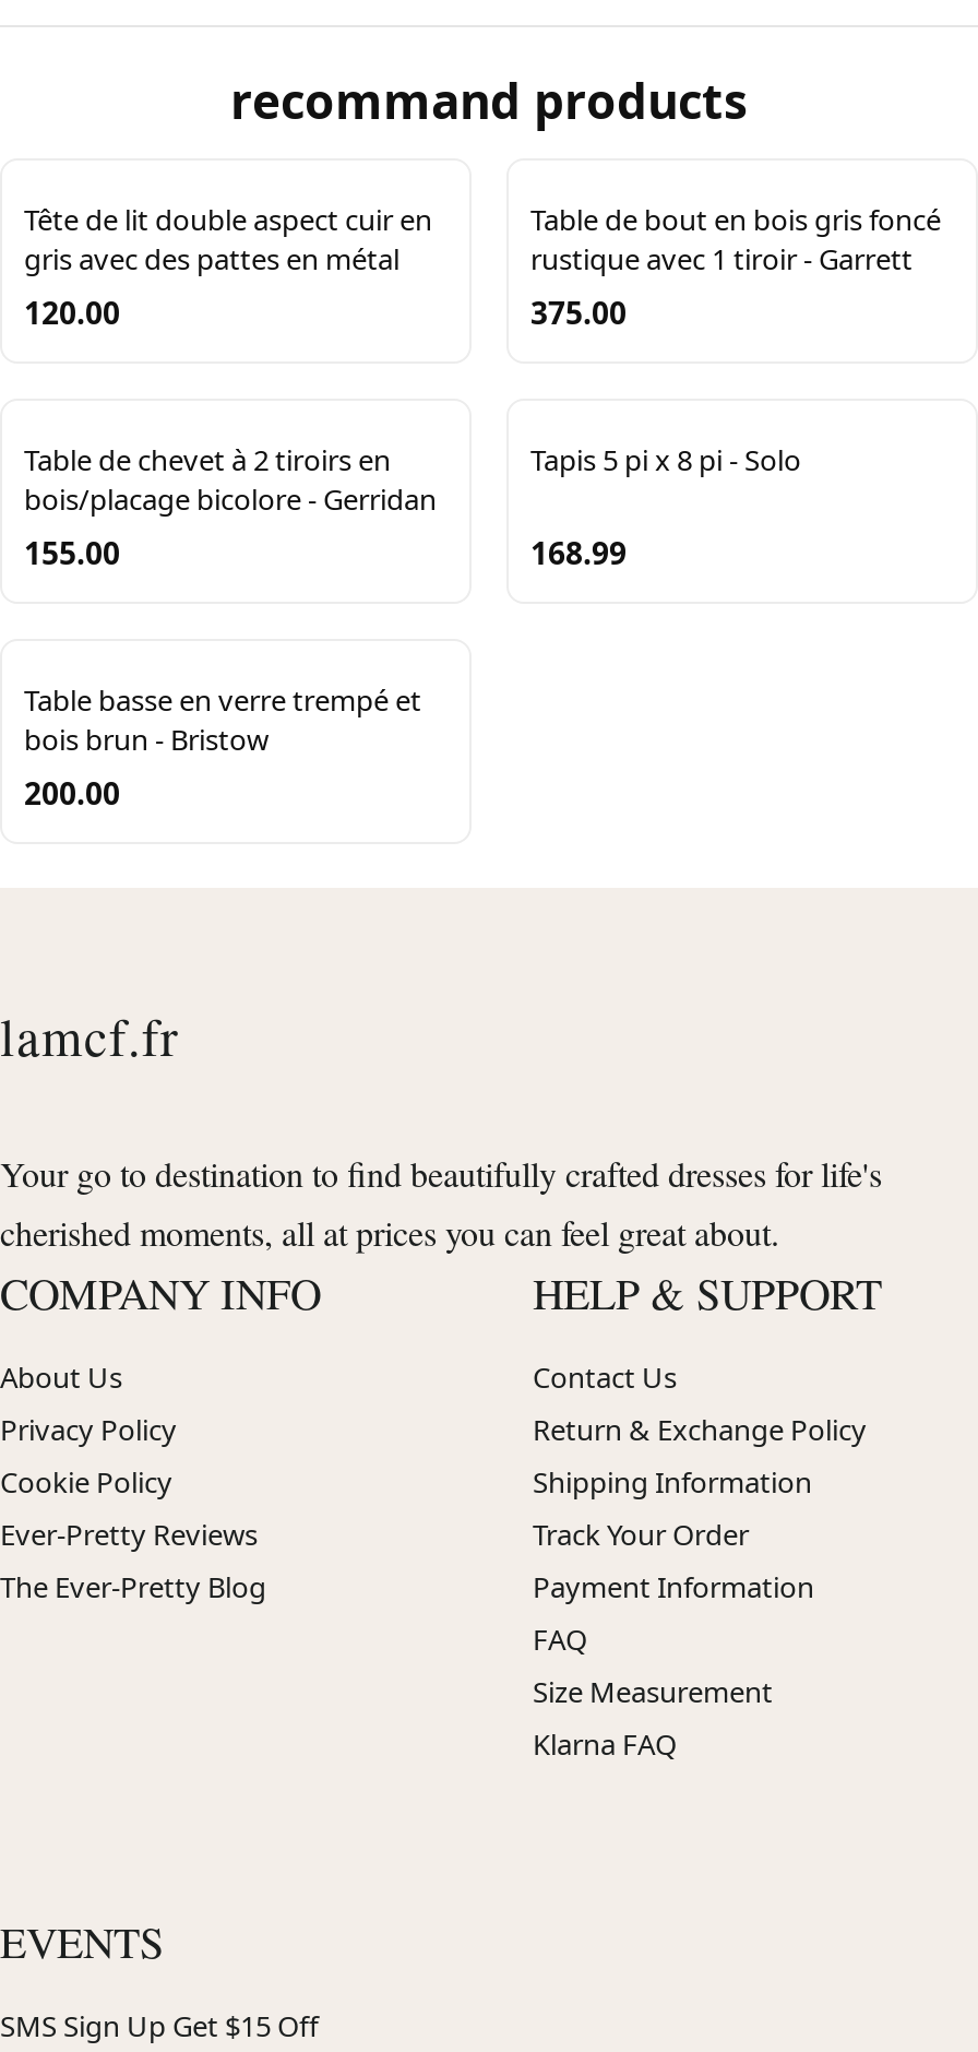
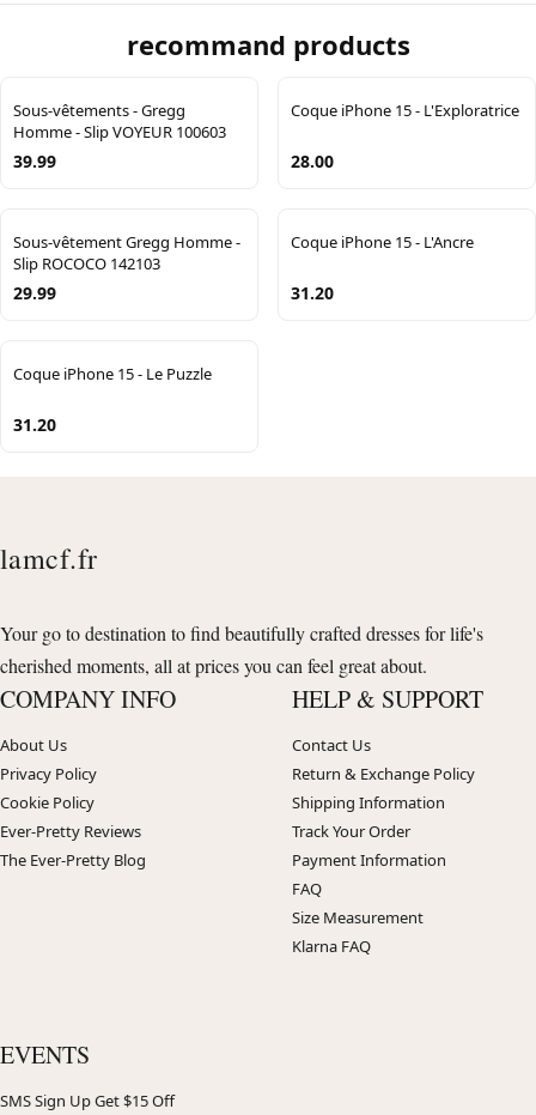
- Tête de lit double aspect cuir en
- gris avec des pattes en métal
- 120.00
+ Sous-vêtements - Gregg
+ Homme - Slip VOYEUR 100603
+ 39.99

- Table de bout en bois gris foncé
- rustique avec 1 tiroir - Garrett
- 375.00
+ Coque iPhone 15 - L'Exploratrice
+ 28.00

- Table de chevet à 2 tiroirs en
- bois/placage bicolore - Gerridan
- 155.00
+ Sous-vêtement Gregg Homme -
+ Slip ROCOCO 142103
+ 29.99

- Tapis 5 pi x 8 pi - Solo
- 168.99
+ Coque iPhone 15 - L'Ancre
+ 31.20

- Table basse en verre trempé et
- bois brun - Bristow
- 200.00
+ Coque iPhone 15 - Le Puzzle
+ 31.20
